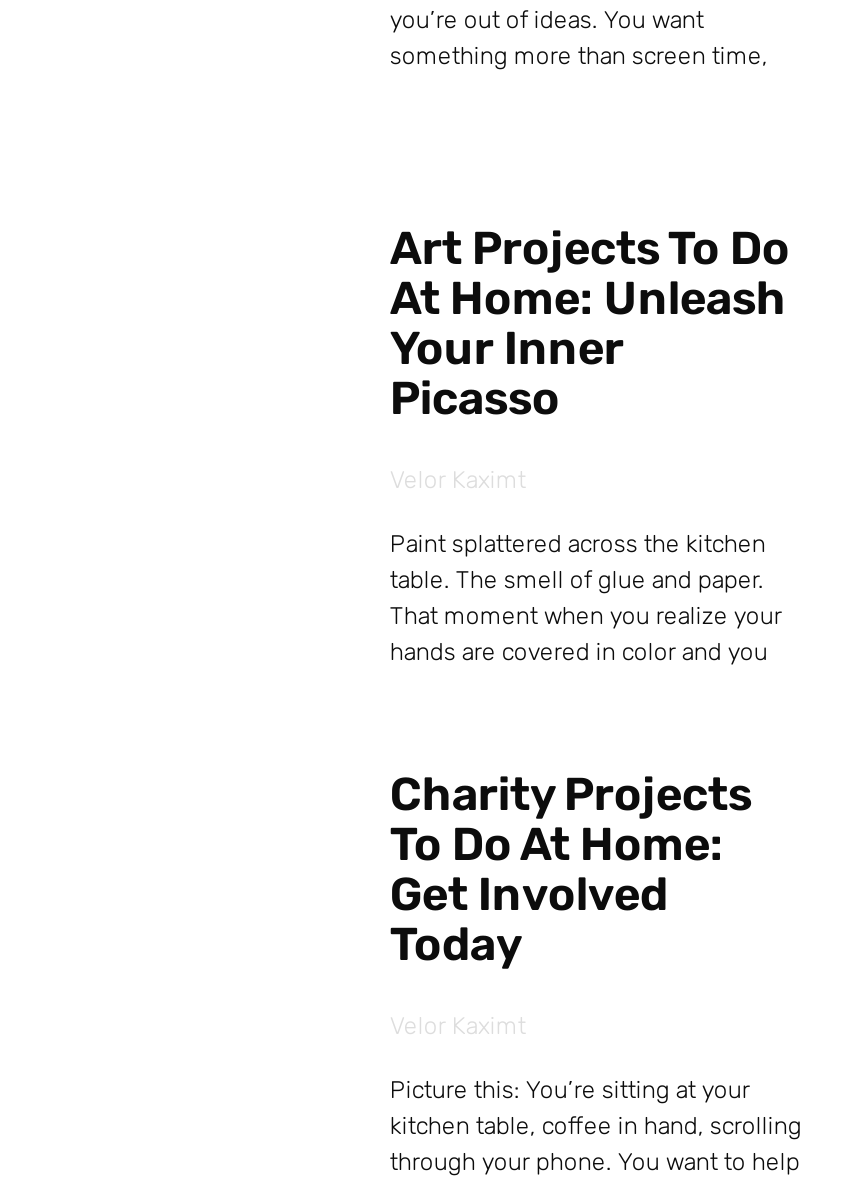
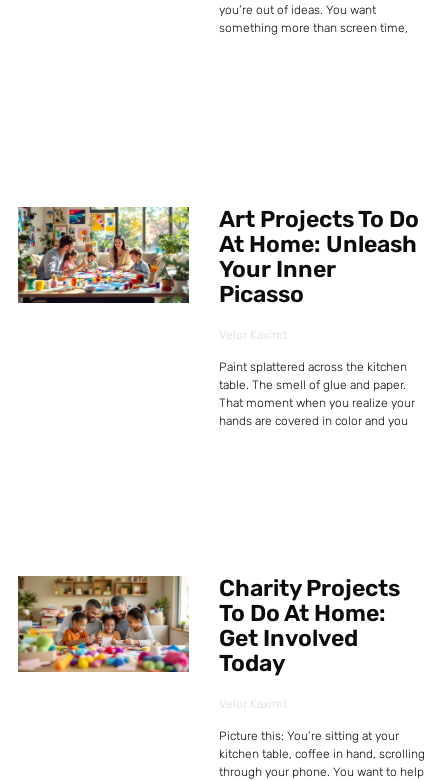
+ [image]

+ [image]
